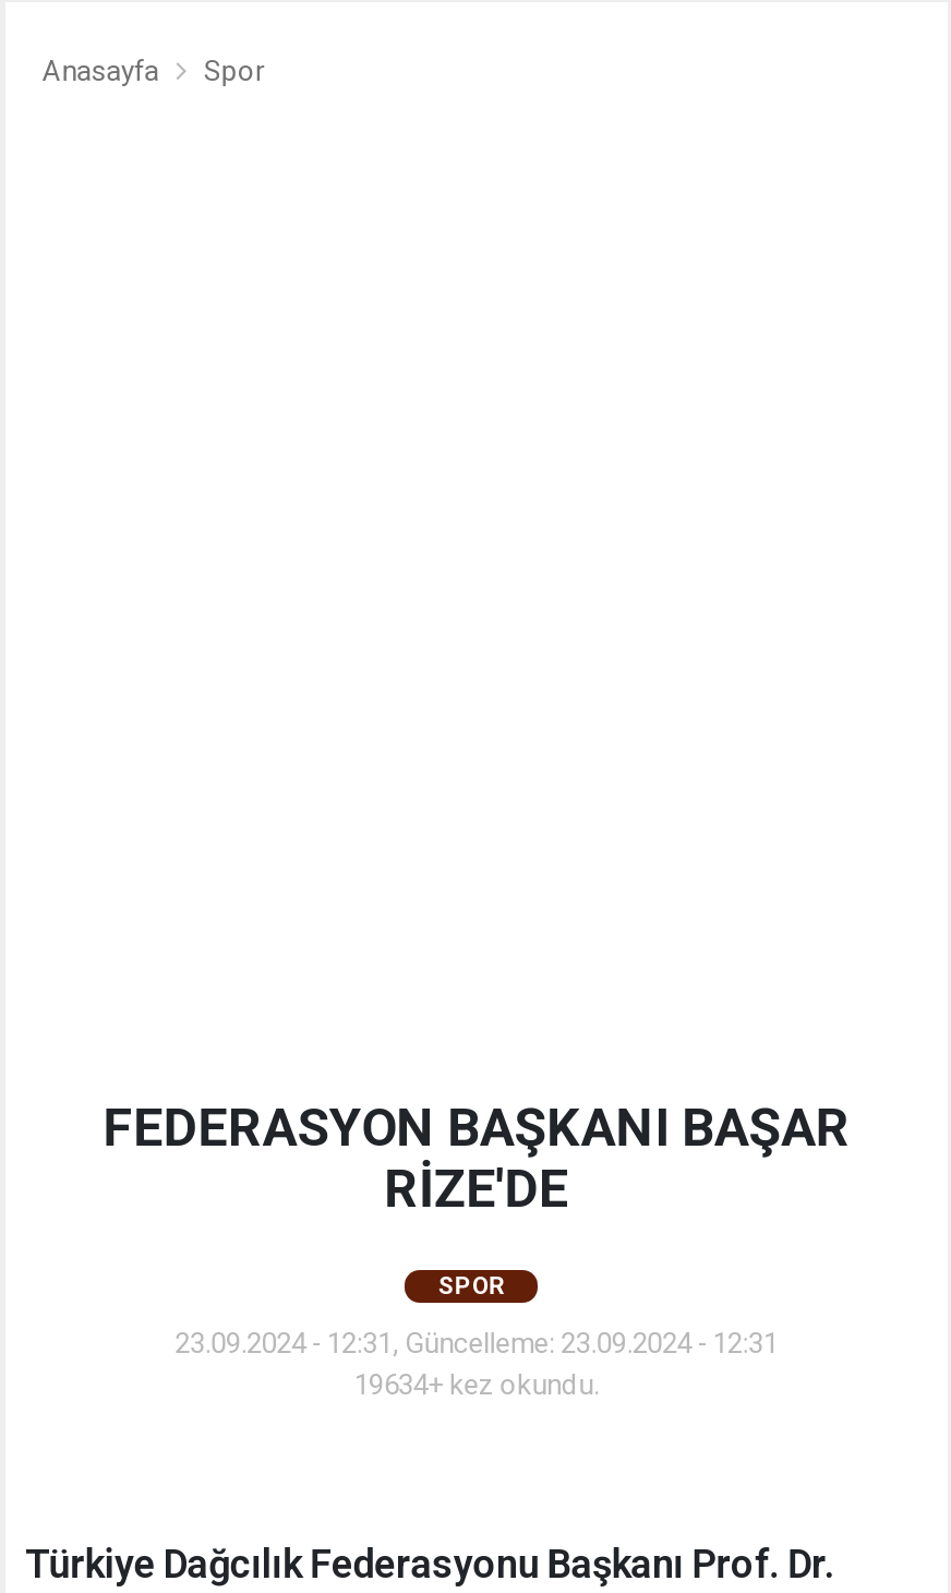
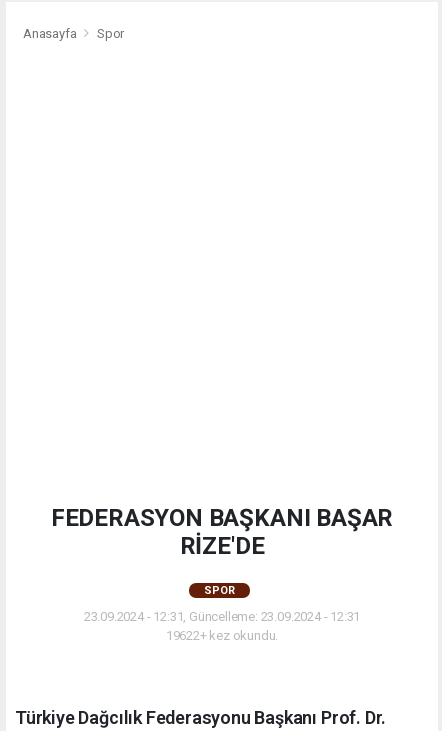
- 19634+ kez okundu.
+ 19622+ kez okundu.
